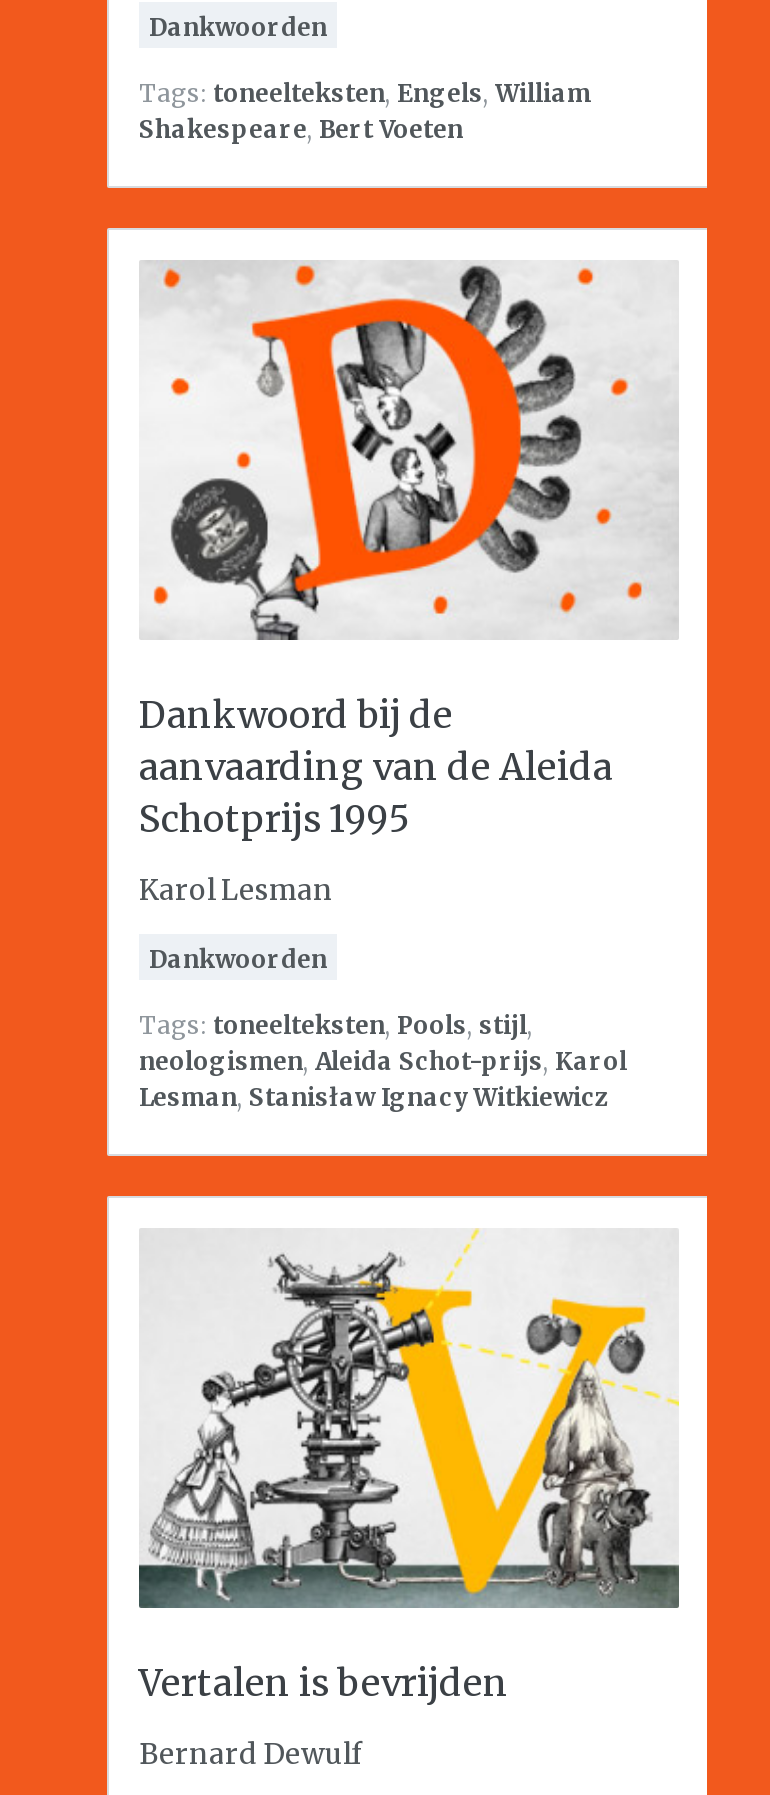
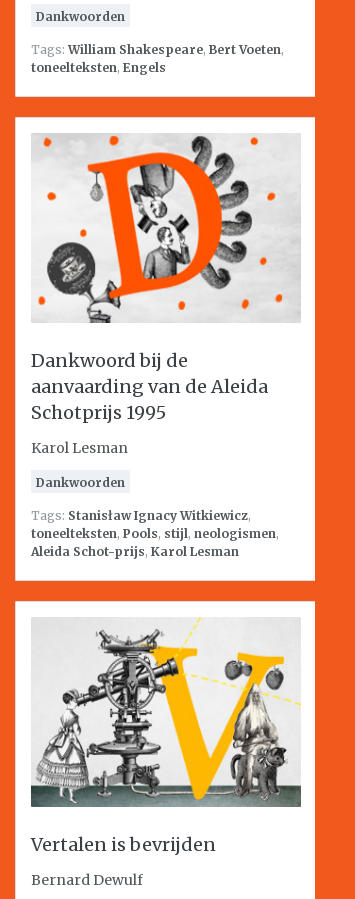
- Tags: toneelteksten, Engels, William
- Shakespeare, Bert Voeten
+ Tags: William Shakespeare, Bert Voeten,
+ toneelteksten, Engels

- Tags: toneelteksten, Pools, stijl,
- neologismen, Aleida Schot-prijs, Karol
- Lesman, Stanisław Ignacy Witkiewicz
+ Tags: Stanisław Ignacy Witkiewicz,
+ toneelteksten, Pools, stijl, neologismen,
+ Aleida Schot-prijs, Karol Lesman
